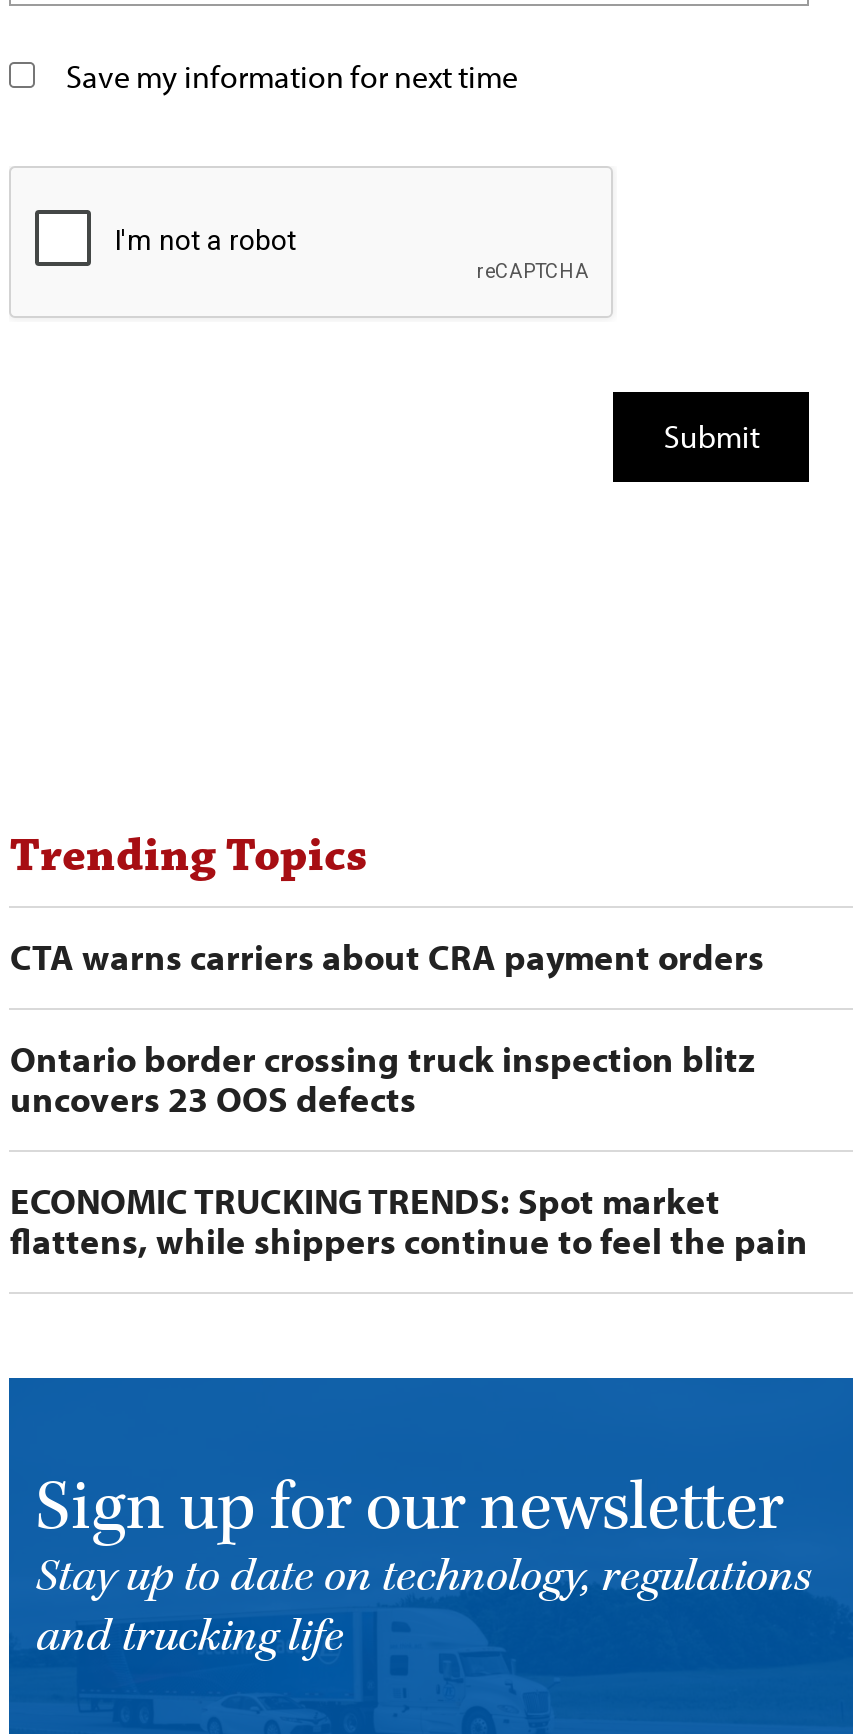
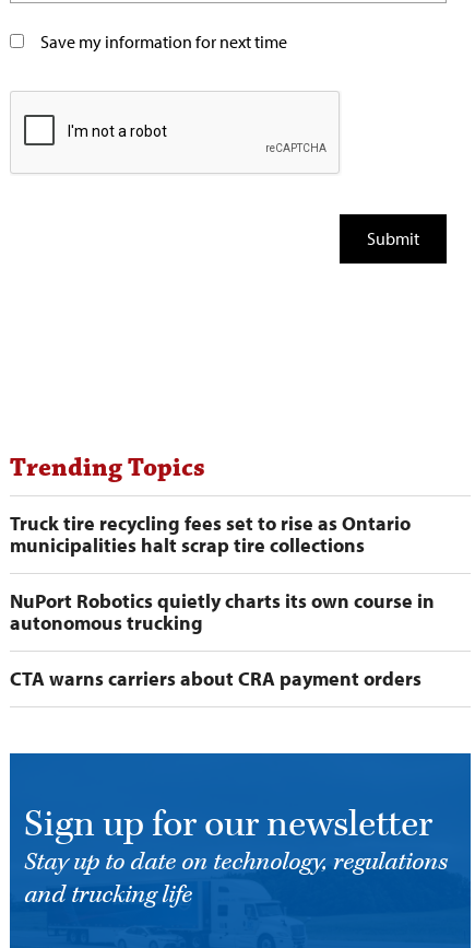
+ Truck tire recycling fees set to rise as Ontario
+ municipalities halt scrap tire collections
+ NuPort Robotics quietly charts its own course in
+ autonomous trucking

moved down: CTA warns carriers about CRA payment orders

- Ontario border crossing truck inspection blitz
- uncovers 23 OOS defects
- ECONOMIC TRUCKING TRENDS: Spot market
- flattens, while shippers continue to feel the pain
